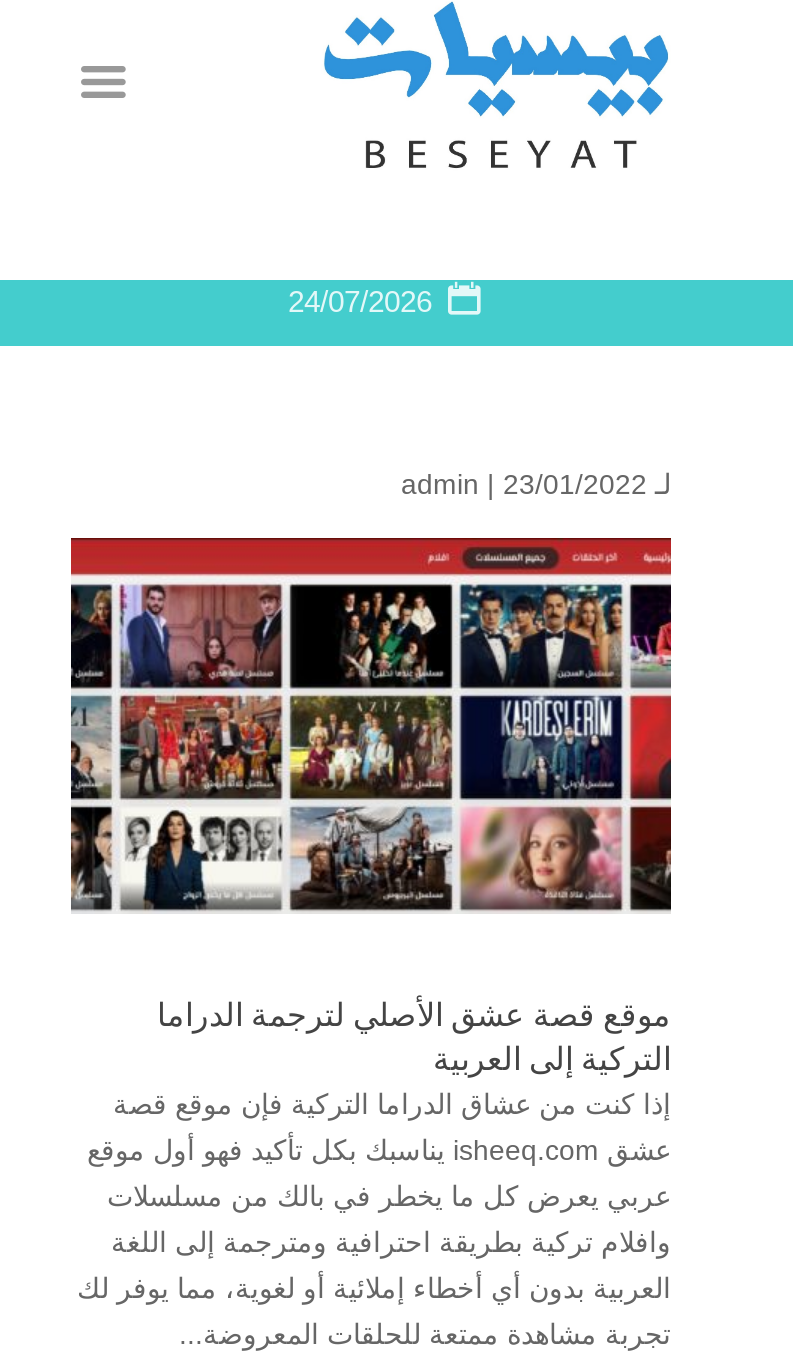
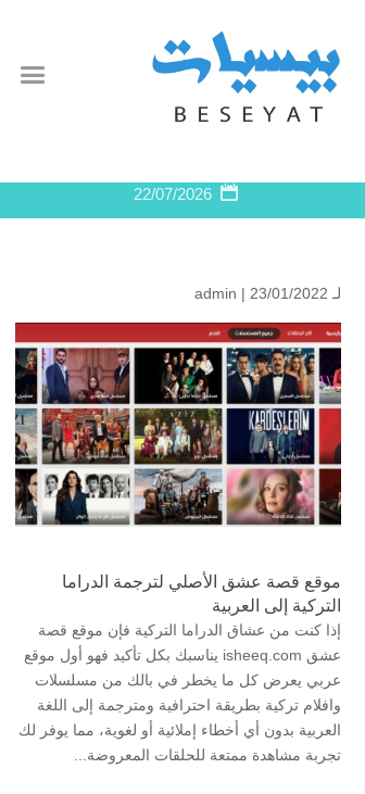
- 24/07/2026
+ 22/07/2026
